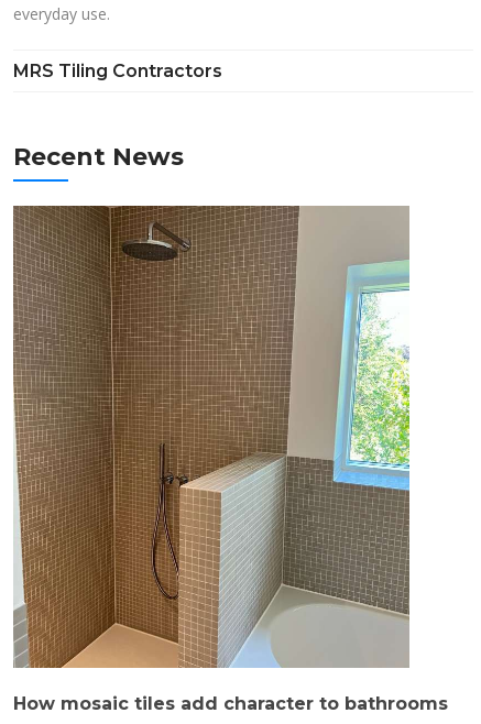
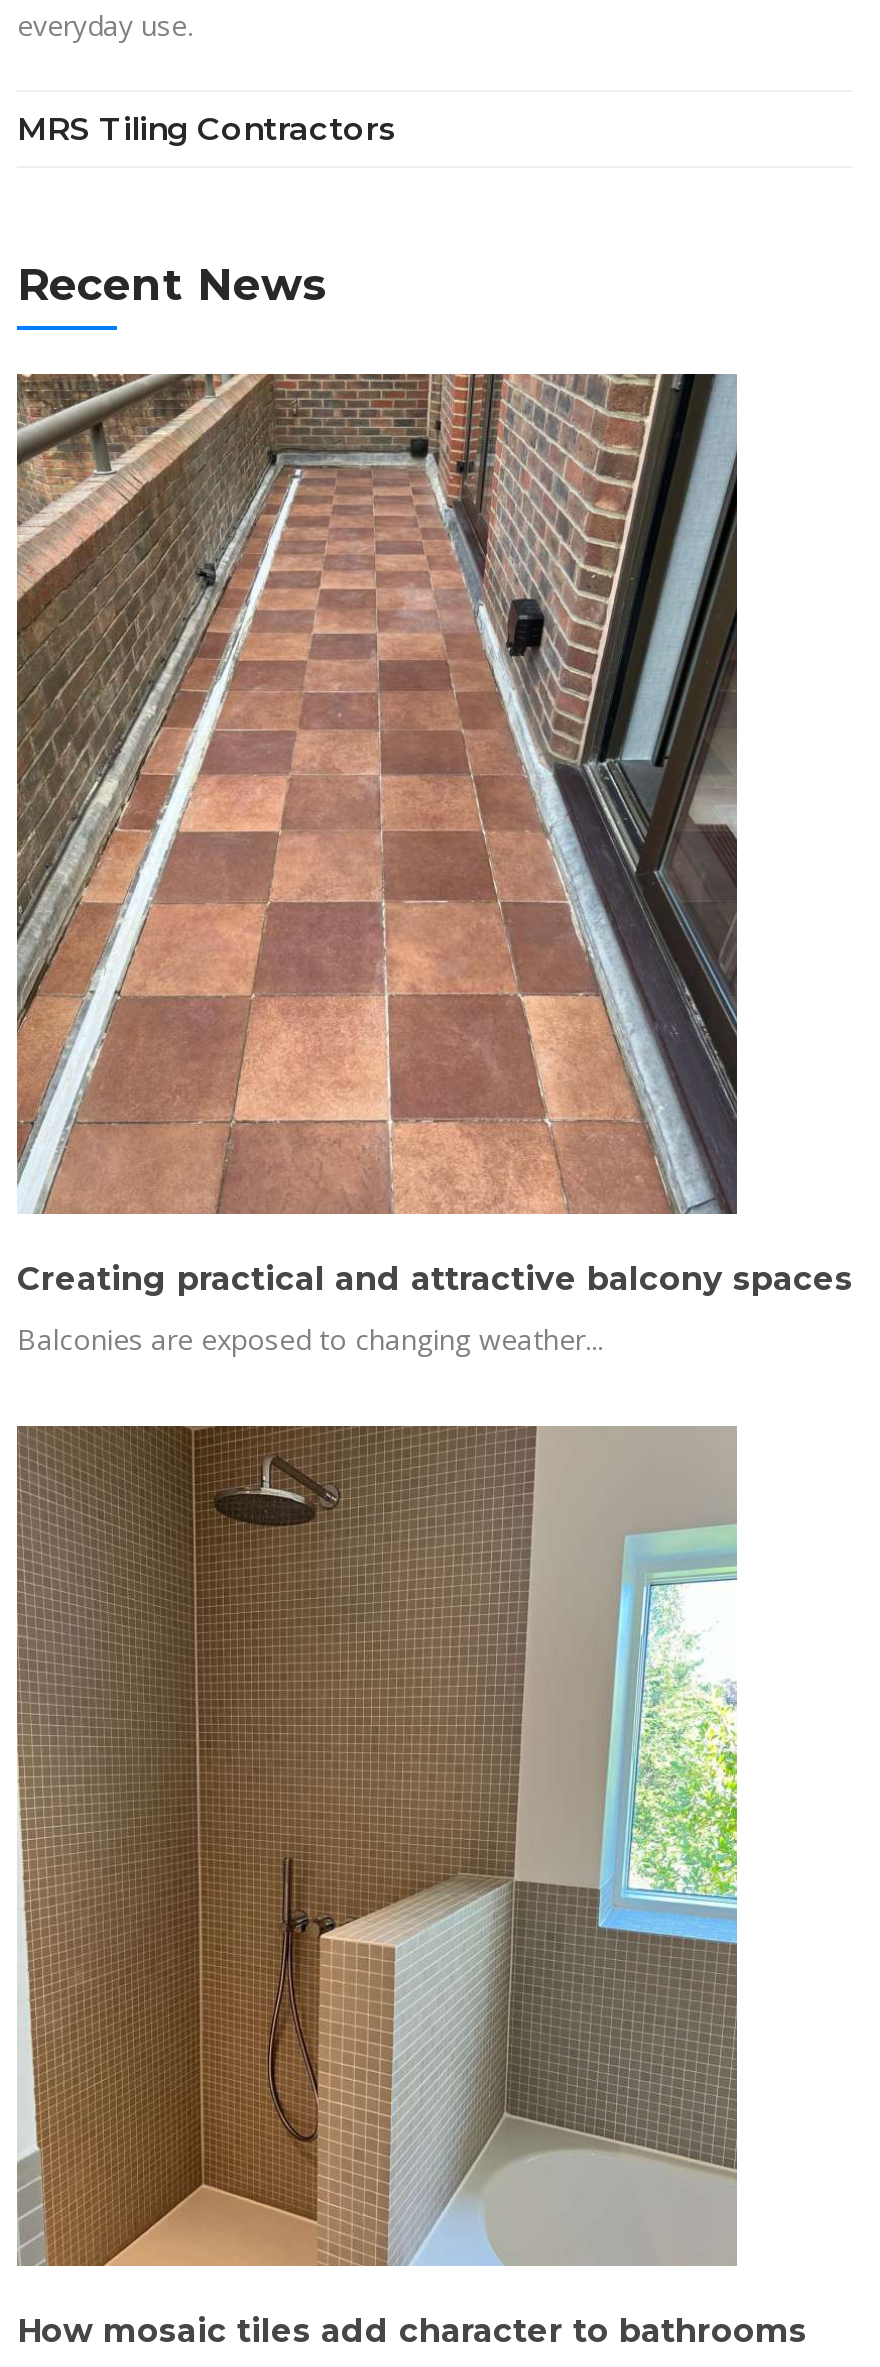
+ [image]
+ Creating practical and attractive balcony spaces
+ Balconies are exposed to changing weather...
